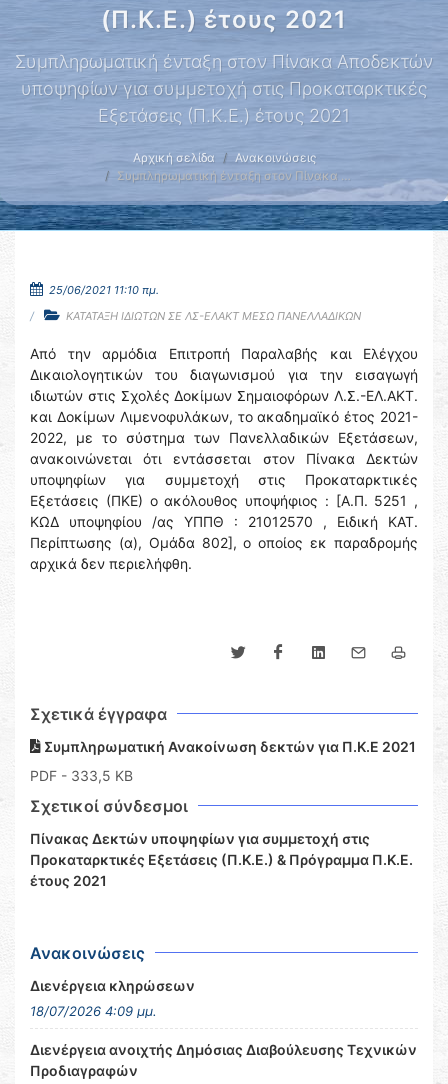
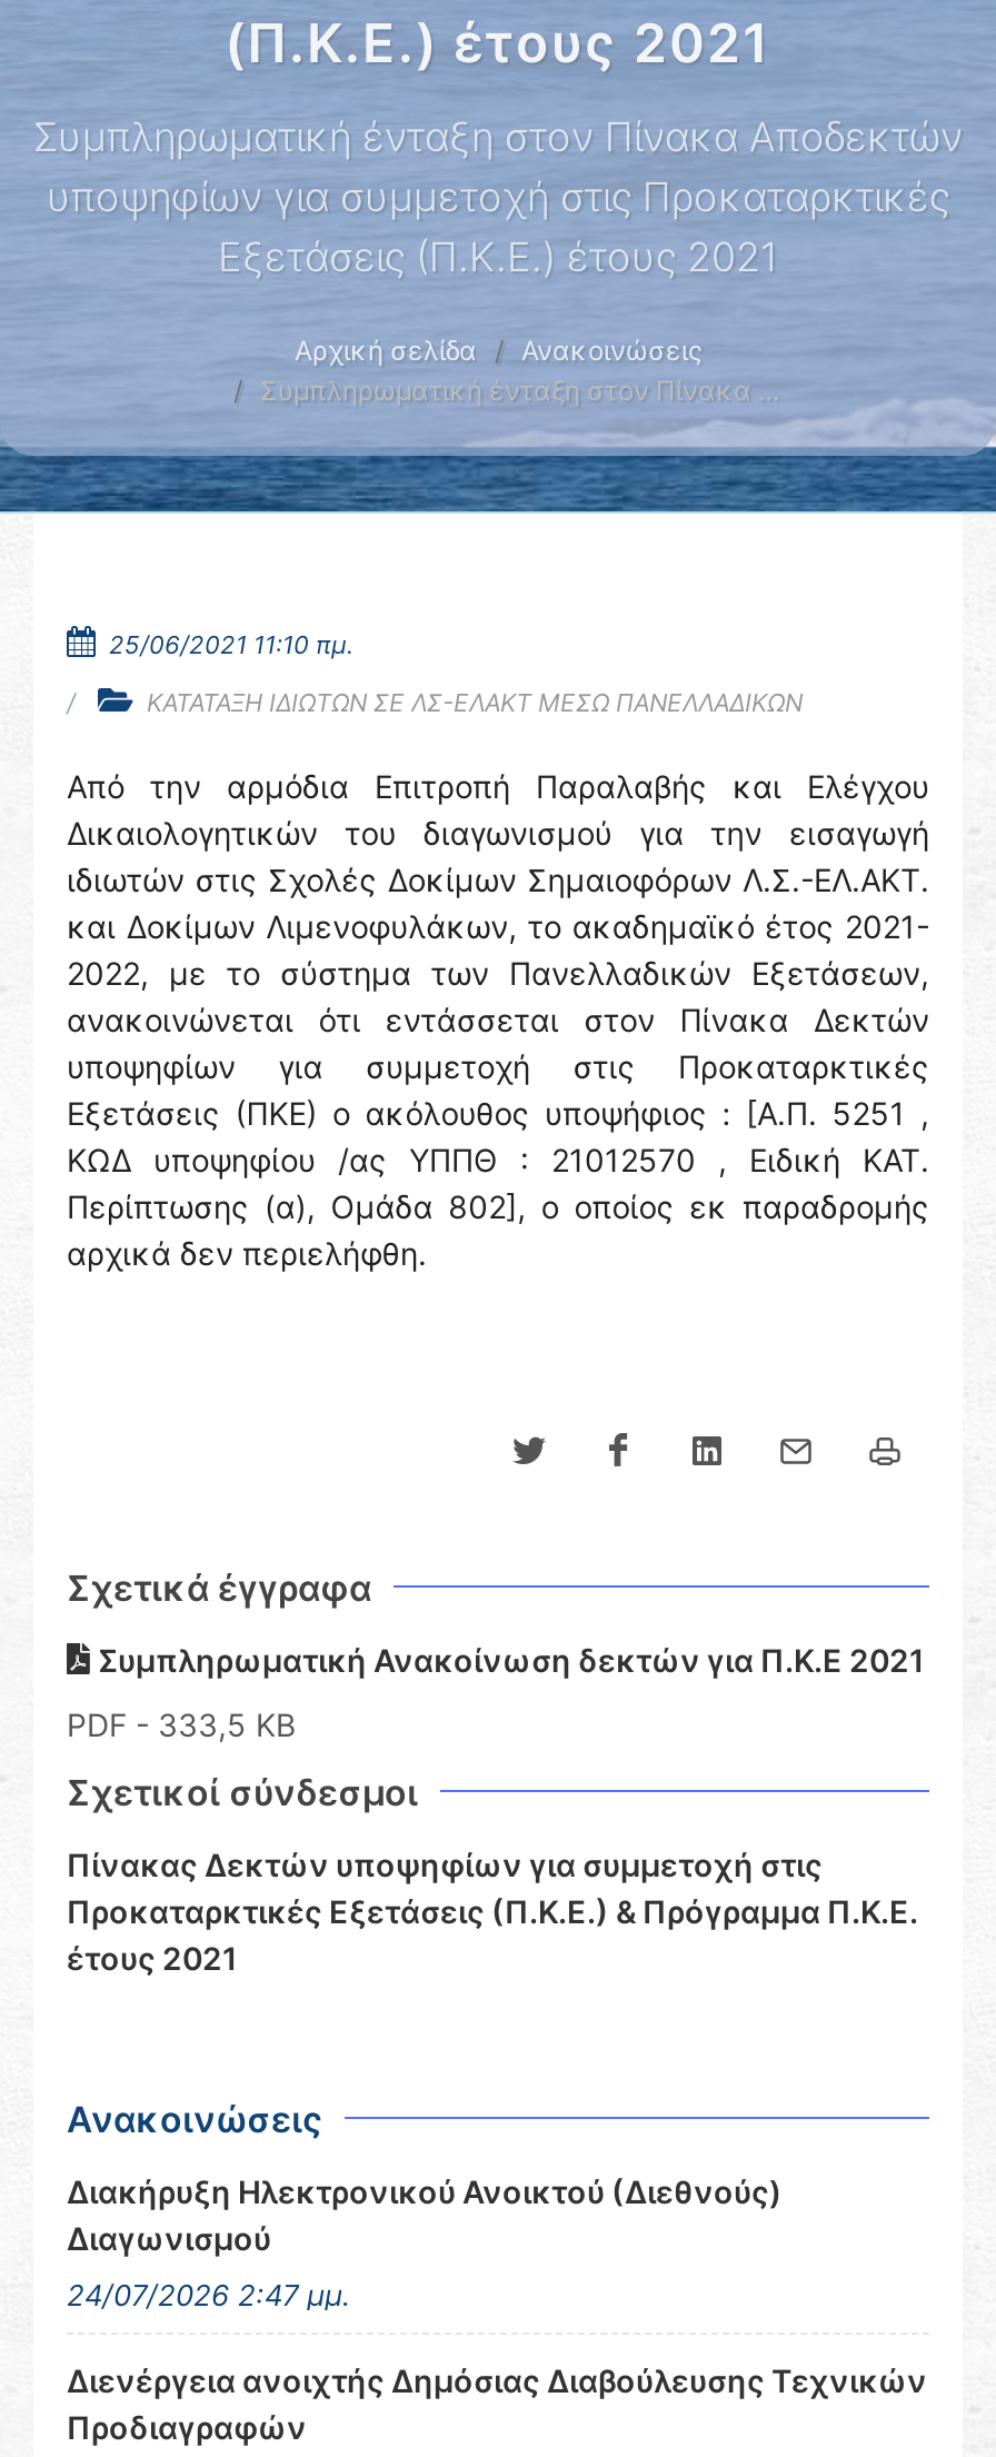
- Διενέργεια κληρώσεων
+ Διακήρυξη Ηλεκτρονικού Ανοικτού (Διεθνούς)
+ Διαγωνισμού

- 18/07/2026 4:09 μμ.
+ 24/07/2026 2:47 μμ.
